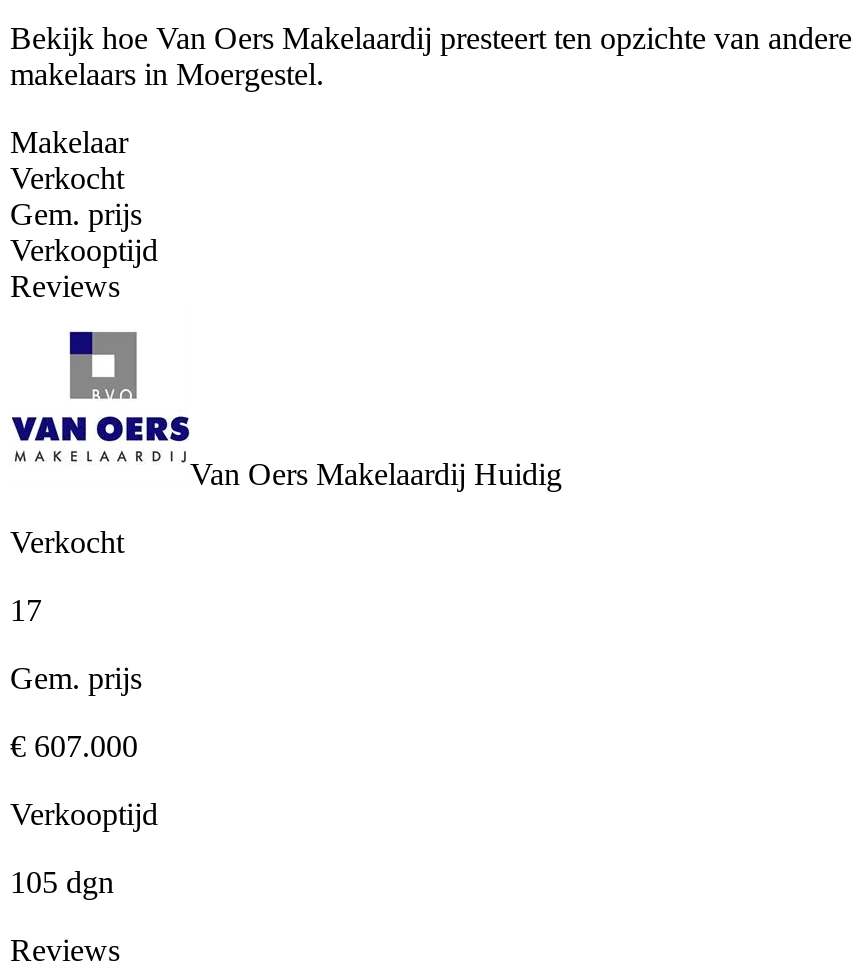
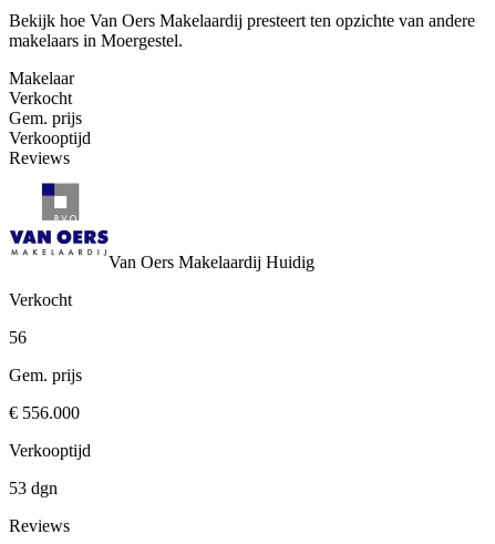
- 17
+ 56

- € 607.000
+ € 556.000

- 105 dgn
+ 53 dgn
